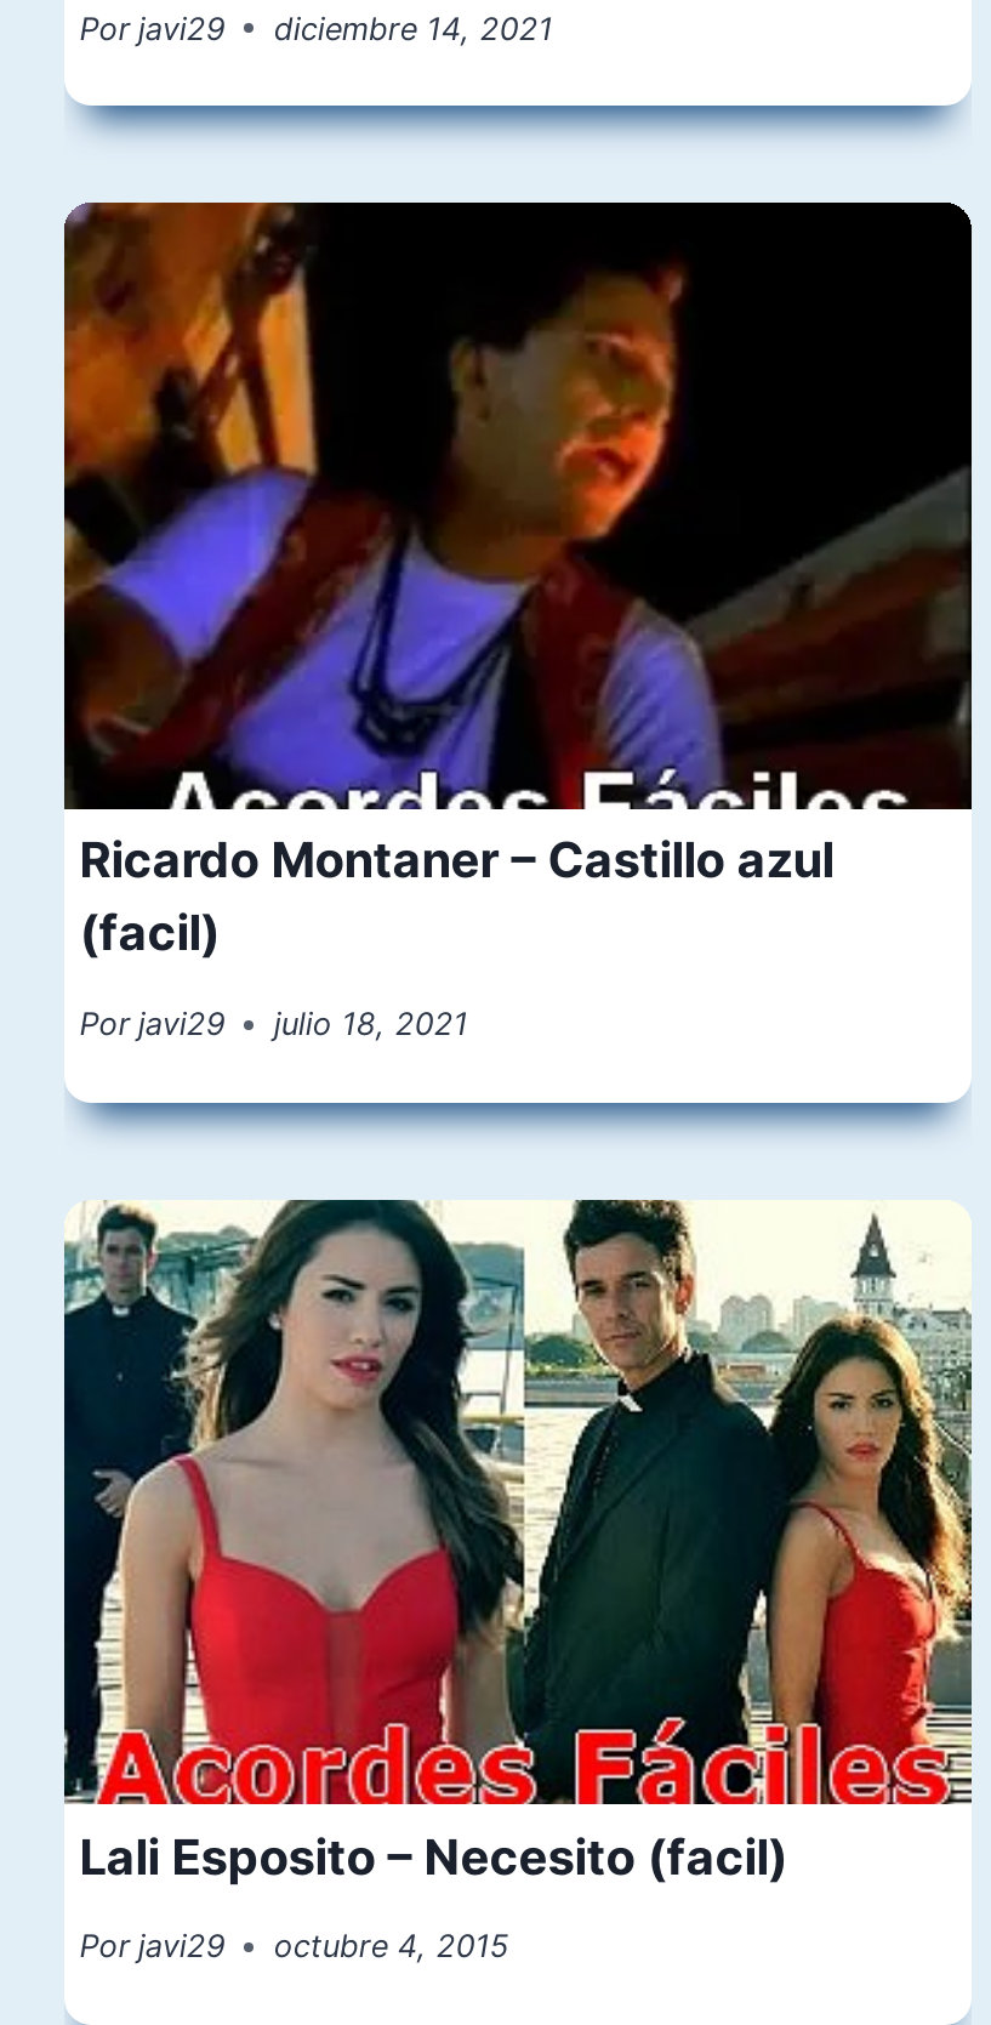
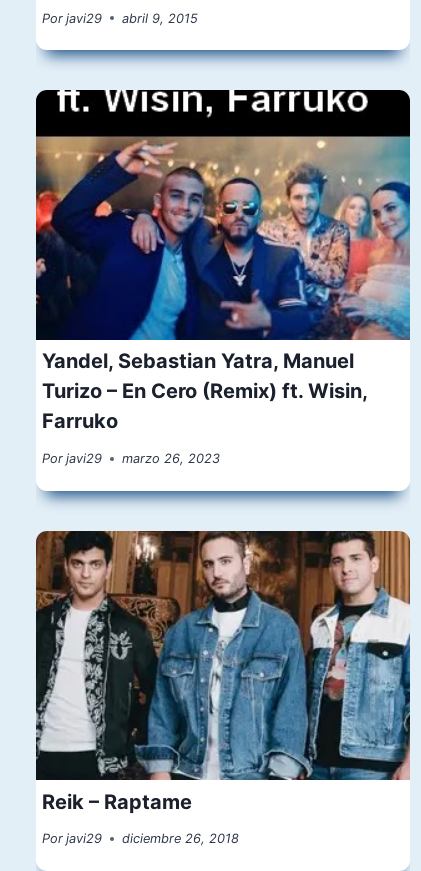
- Por javi29 diciembre 14, 2021
+ Por javi29 abril 9, 2015

- [image]
- Ricardo Montaner – Castillo azul
- (facil)
+ [image]
+ Yandel, Sebastian Yatra, Manuel
+ Turizo – En Cero (Remix) ft. Wisin,
+ Farruko

- Por javi29 julio 18, 2021
+ Por javi29 marzo 26, 2023

- [image]
- Lali Esposito – Necesito (facil)
+ [image]
+ Reik – Raptame

- Por javi29 octubre 4, 2015
+ Por javi29 diciembre 26, 2018
